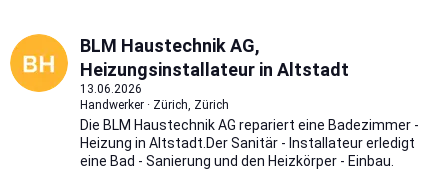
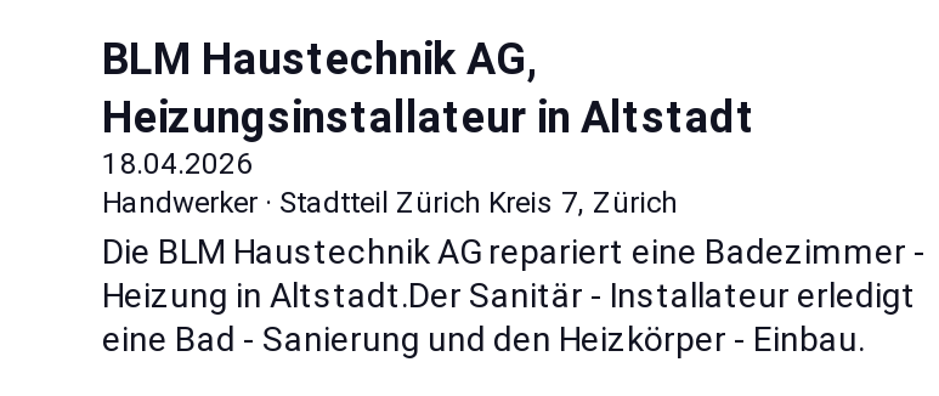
- [image]

- 13.06.2026
- Handwerker · Zürich, Zürich
+ 18.04.2026
+ Handwerker · Stadtteil Zürich Kreis 7, Zürich
